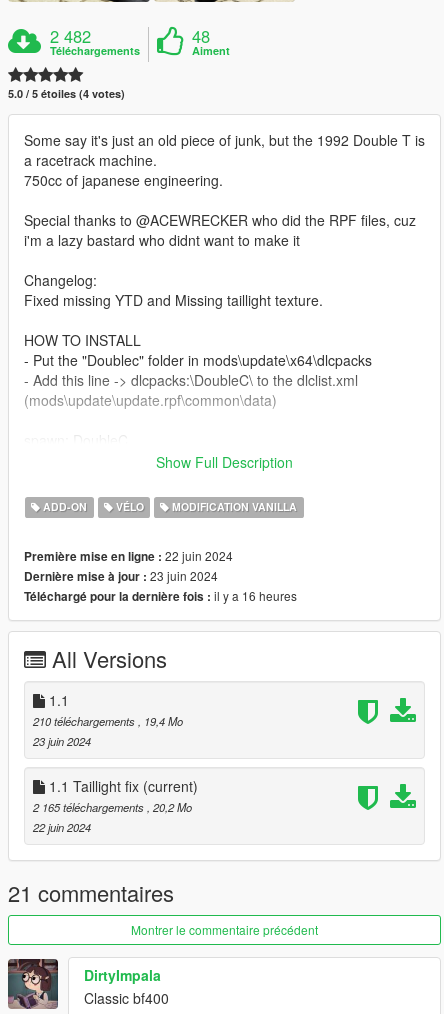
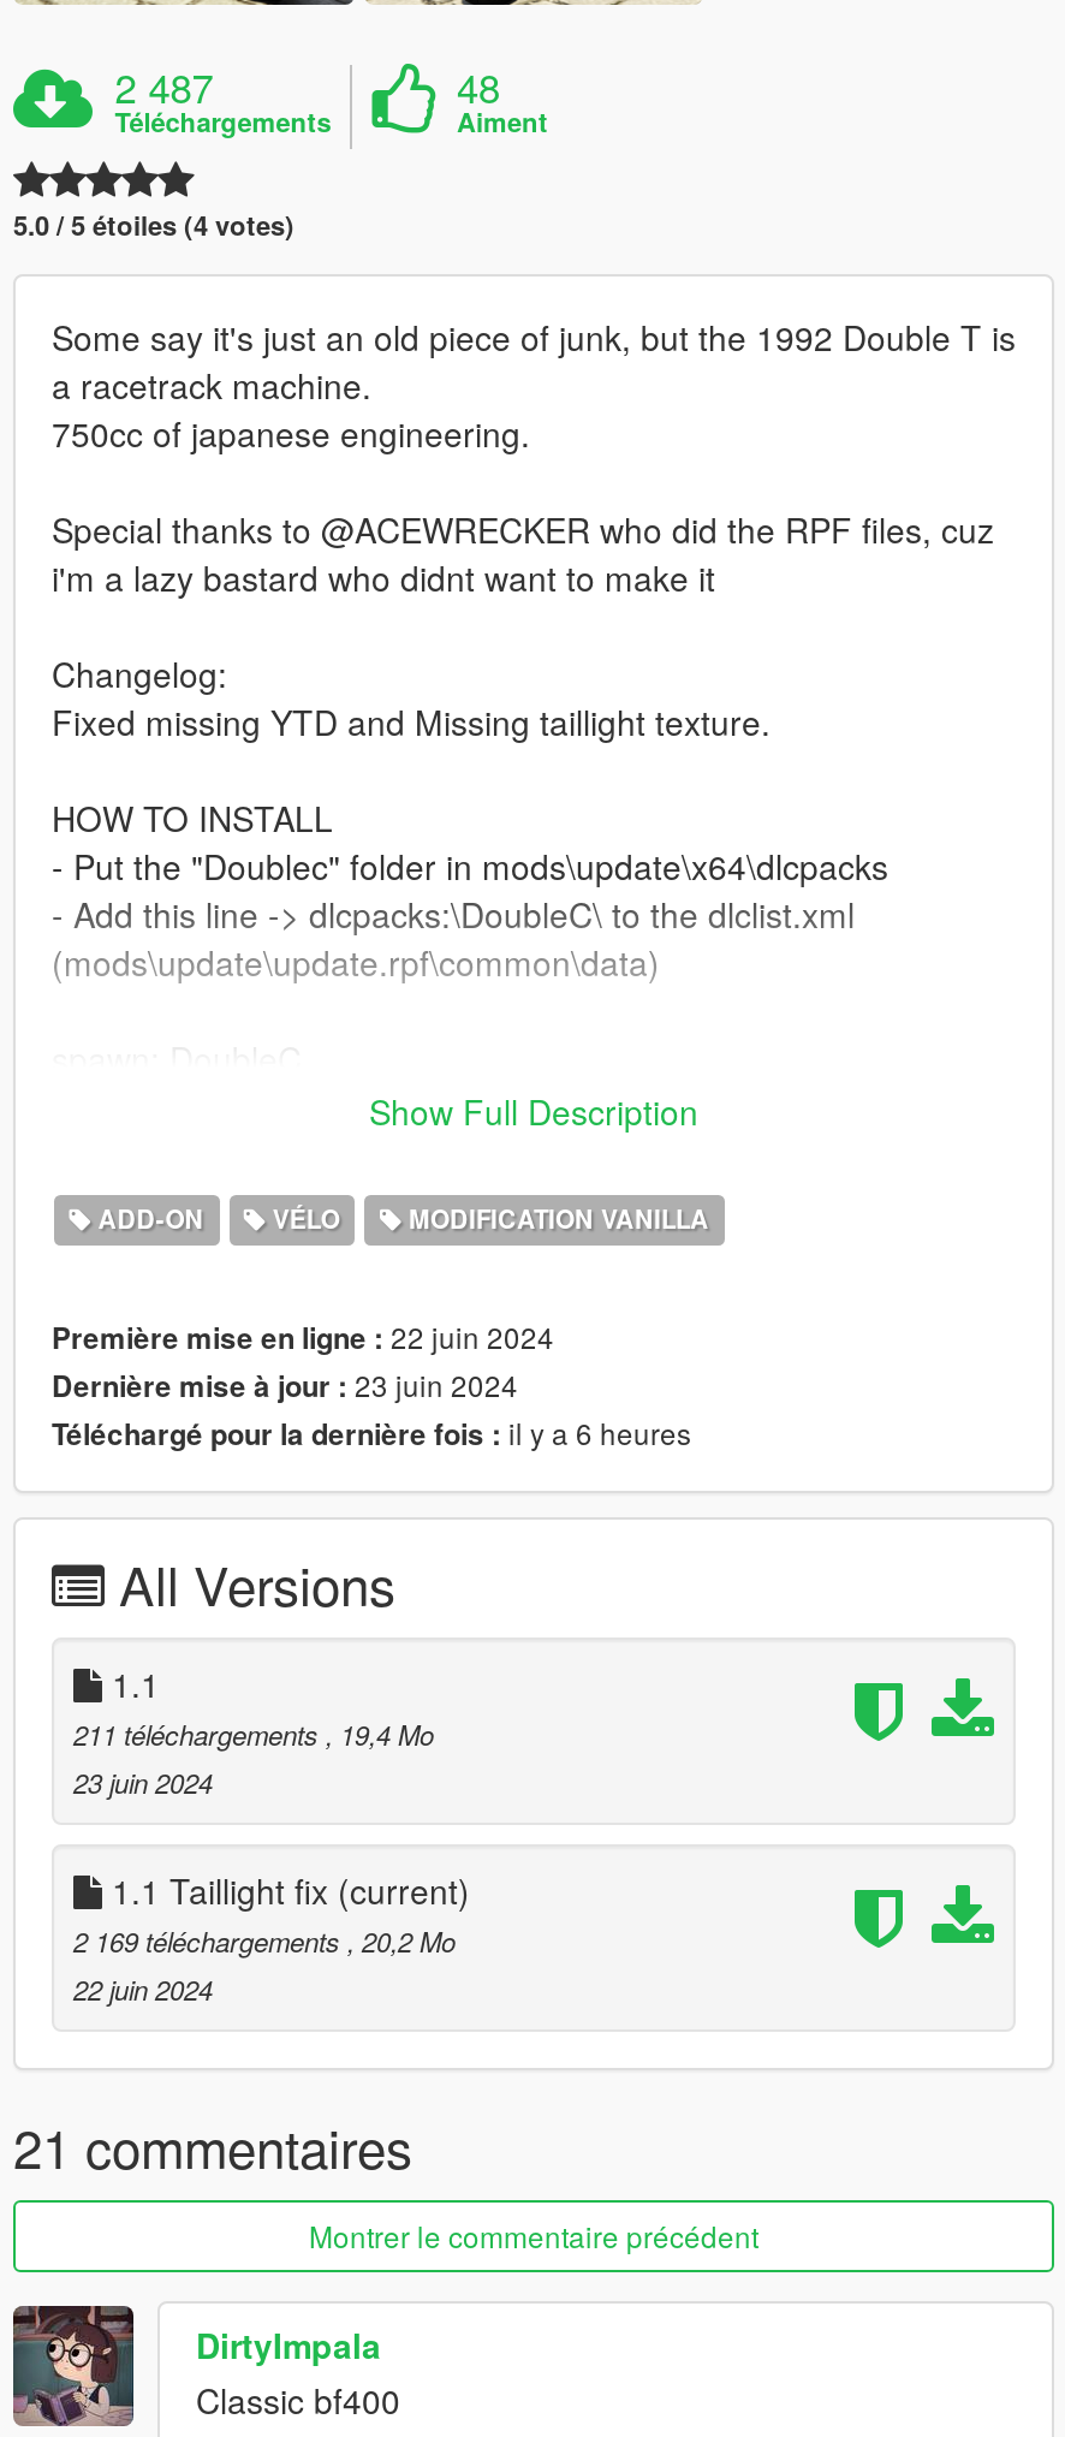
- 2 482
+ 2 487

- Téléchargé pour la dernière fois : il y a 16 heures
+ Téléchargé pour la dernière fois : il y a 6 heures

- 210 téléchargements, 19,4 Mo
+ 211 téléchargements, 19,4 Mo

- 2 165 téléchargements, 20,2 Mo
+ 2 169 téléchargements, 20,2 Mo
